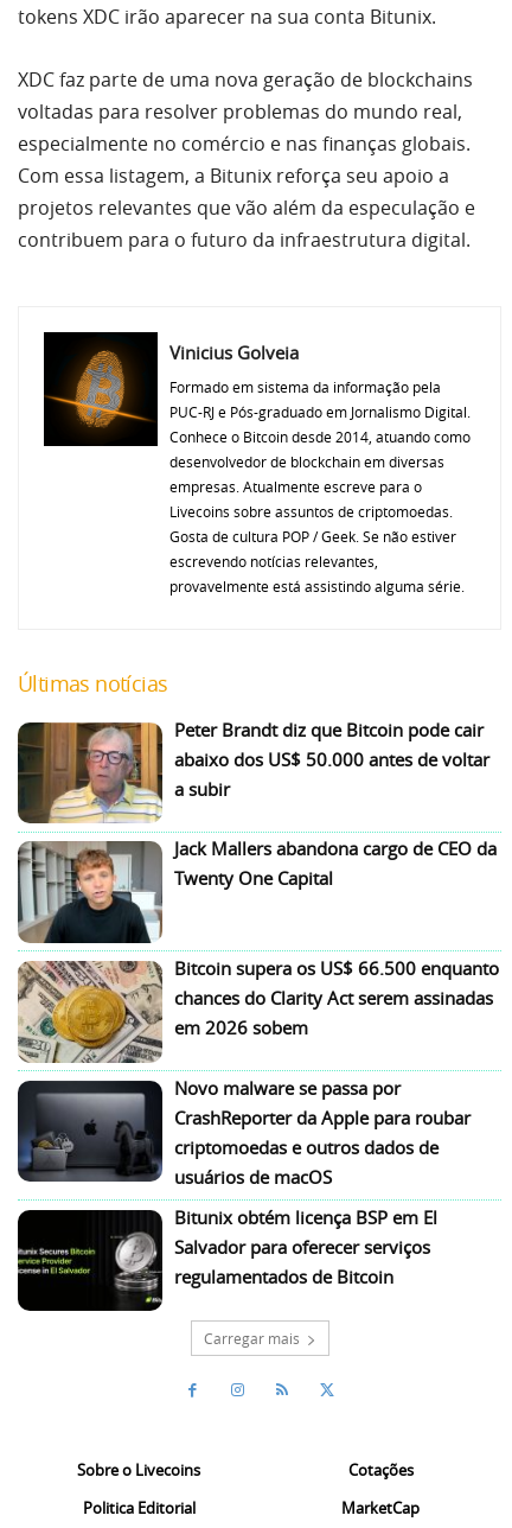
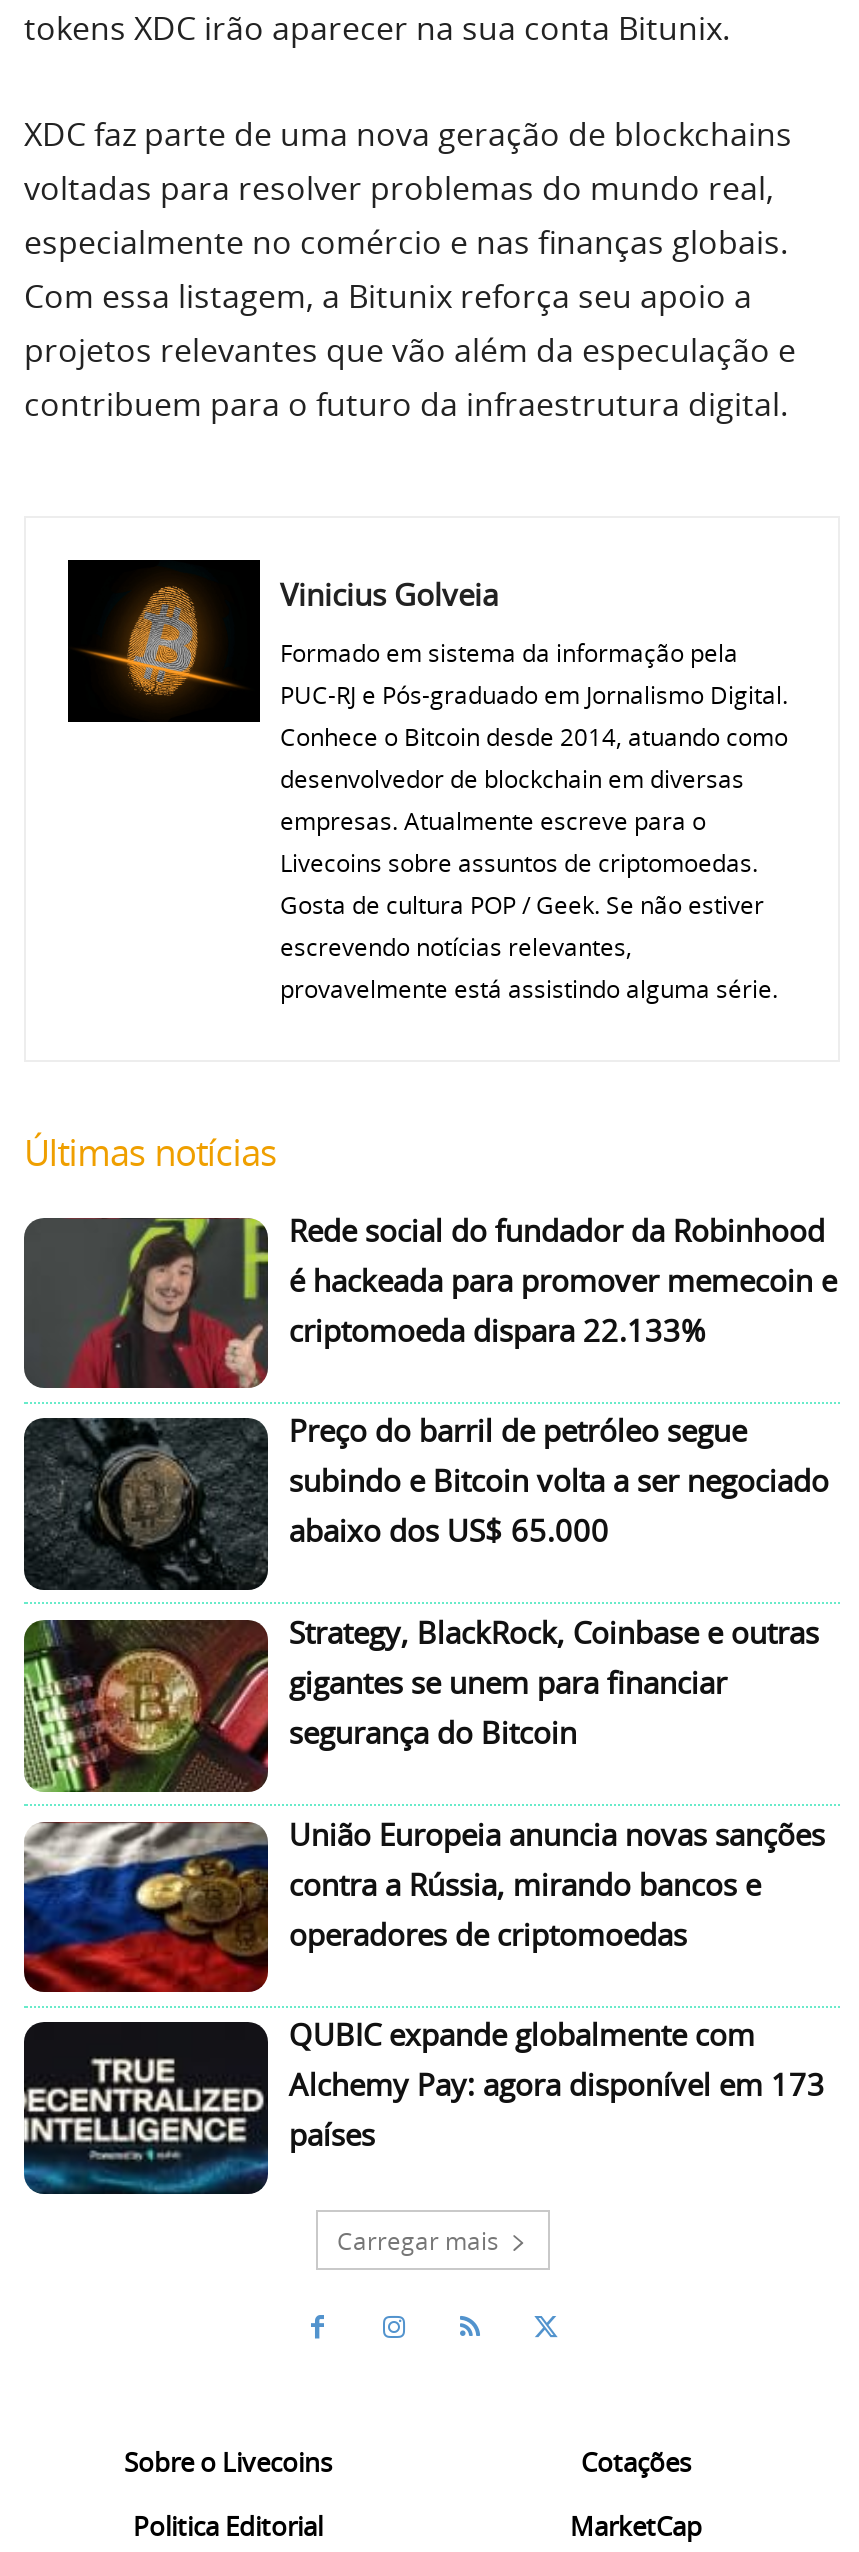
- [image]
+ [image]

- [image]
- Peter Brandt diz que Bitcoin pode cair
- abaixo dos US$ 50.000 antes de voltar
- a subir
+ [image]
+ Rede social do fundador da Robinhood
+ é hackeada para promover memecoin e
+ criptomoeda dispara 22.133%

- [image]
- Jack Mallers abandona cargo de CEO da
- Twenty One Capital
+ [image]
+ Preço do barril de petróleo segue
+ subindo e Bitcoin volta a ser negociado
+ abaixo dos US$ 65.000

- [image]
- Bitcoin supera os US$ 66.500 enquanto
- chances do Clarity Act serem assinadas
- em 2026 sobem
+ [image]
+ Strategy, BlackRock, Coinbase e outras
+ gigantes se unem para financiar
+ segurança do Bitcoin

- [image]
- Novo malware se passa por
- CrashReporter da Apple para roubar
- criptomoedas e outros dados de
- usuários de macOS
+ [image]
+ União Europeia anuncia novas sanções
+ contra a Rússia, mirando bancos e
+ operadores de criptomoedas

- [image]
- Bitunix obtém licença BSP em El
- Salvador para oferecer serviços
- regulamentados de Bitcoin
+ [image]
+ QUBIC expande globalmente com
+ Alchemy Pay: agora disponível em 173
+ países
